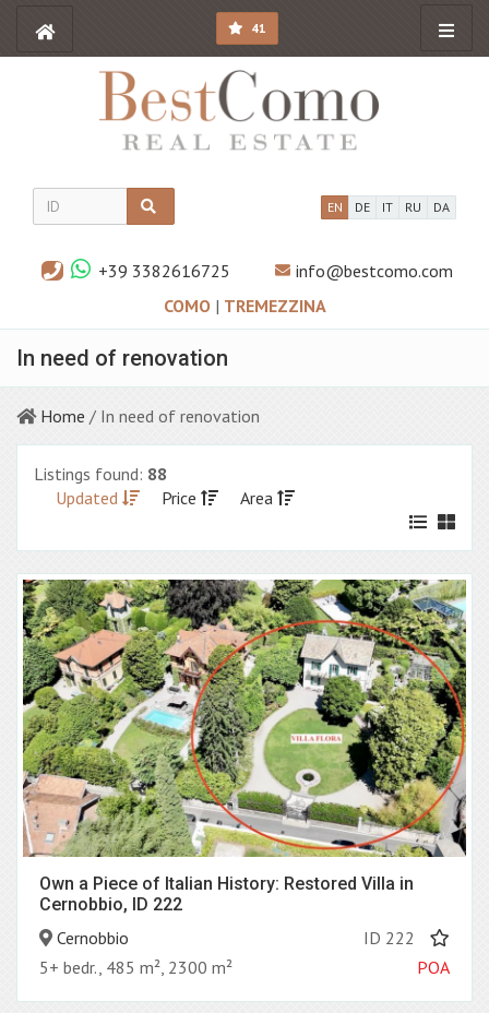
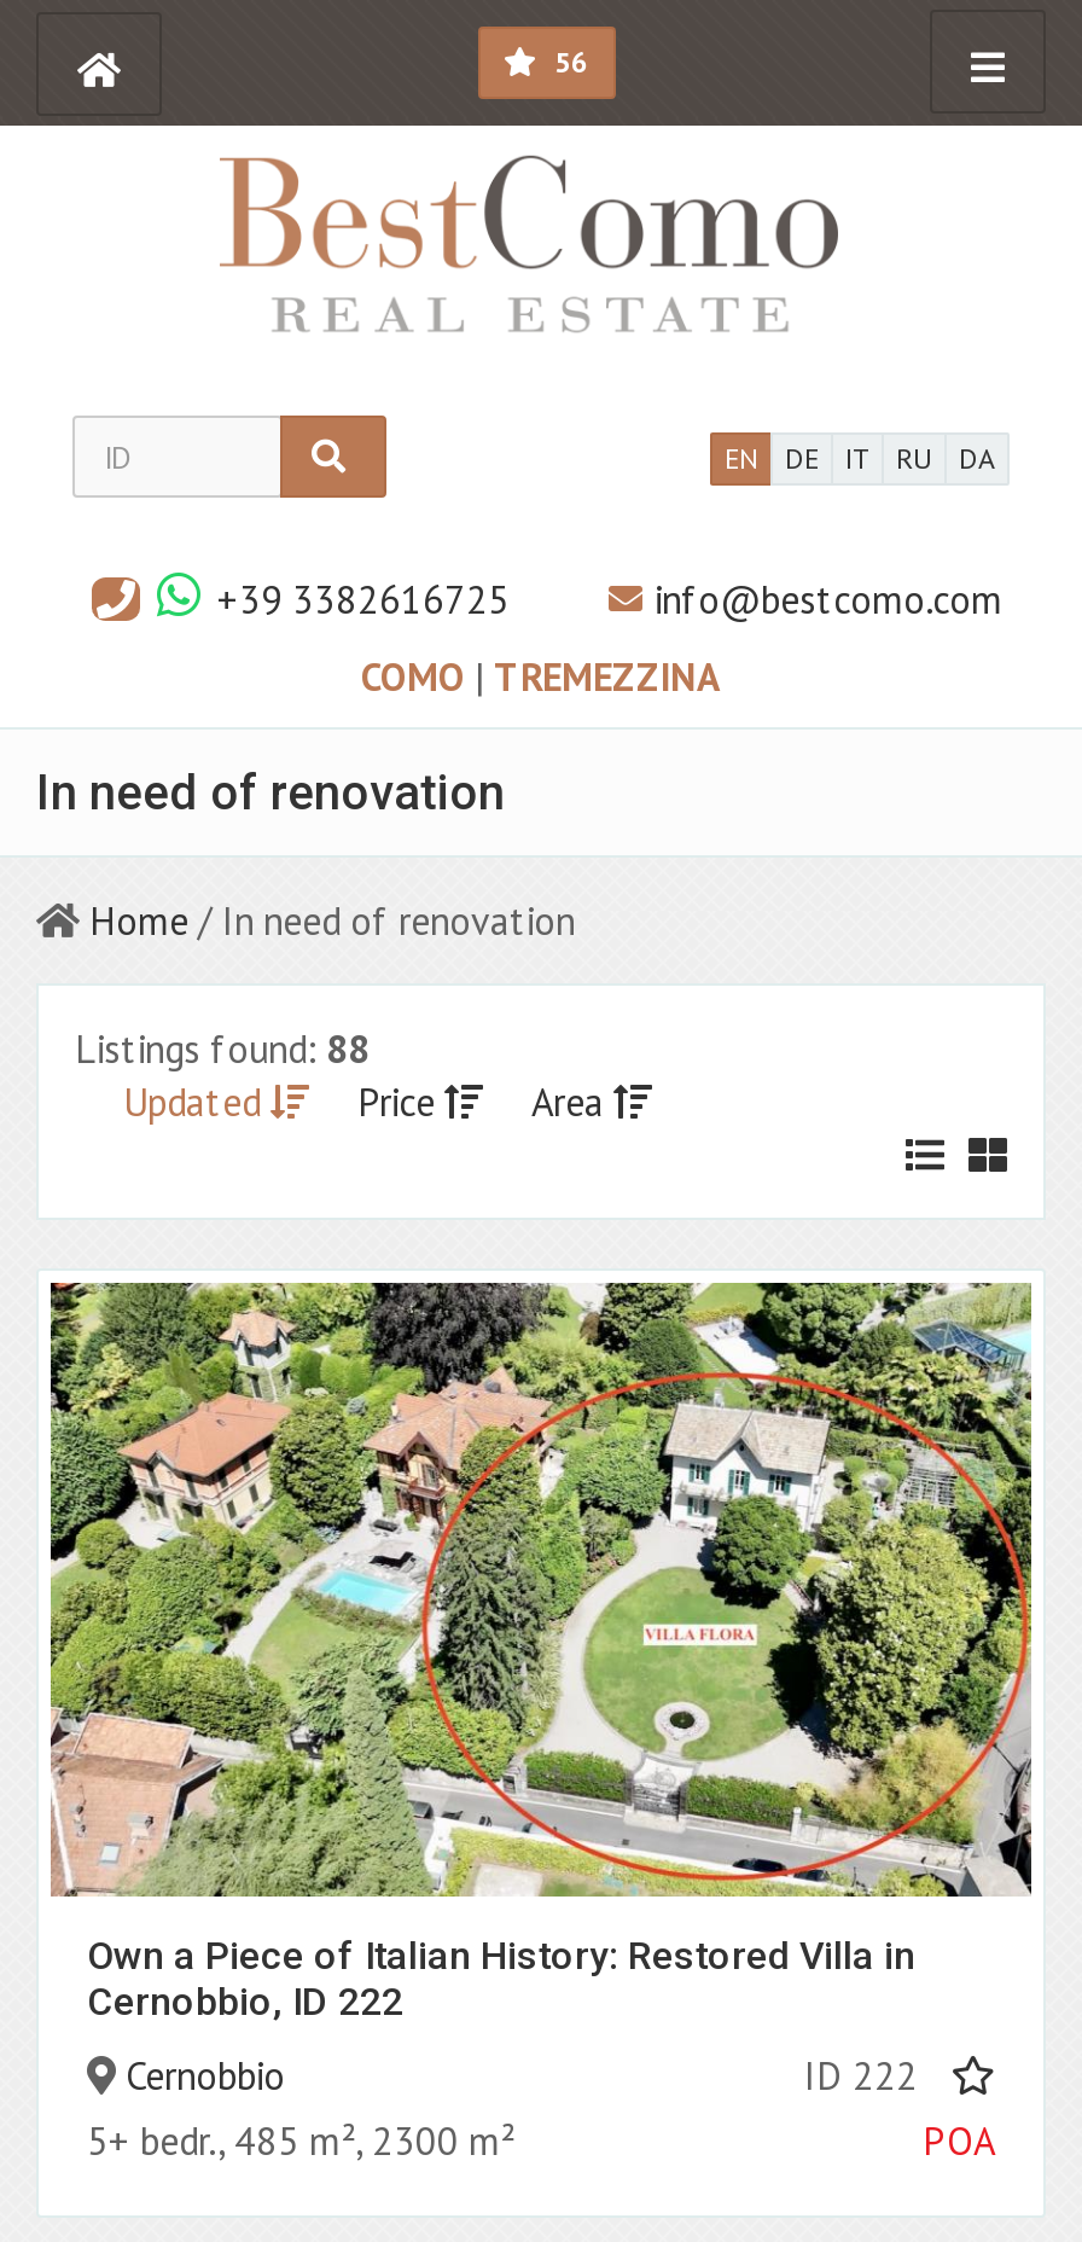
- 41
+ 56
